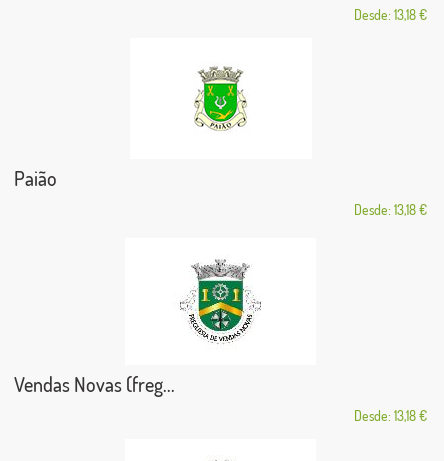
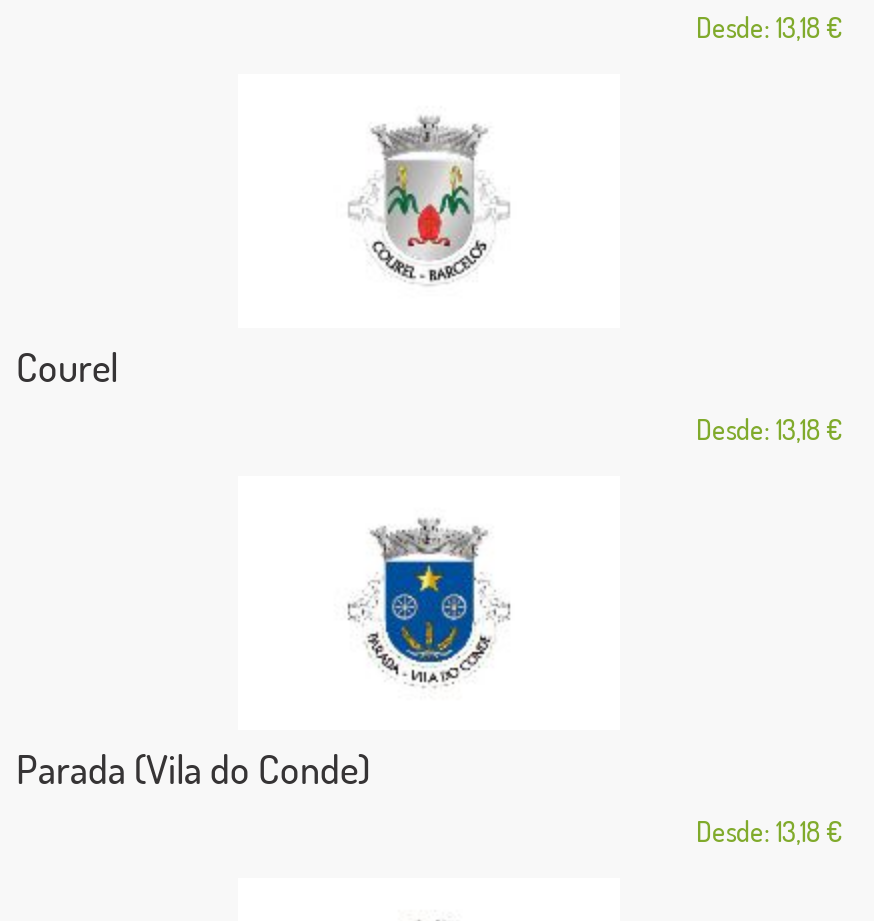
- [image]
+ [image]

- Paião
+ Courel

- [image]
+ [image]

- Vendas Novas (freg...
+ Parada (Vila do Conde)
